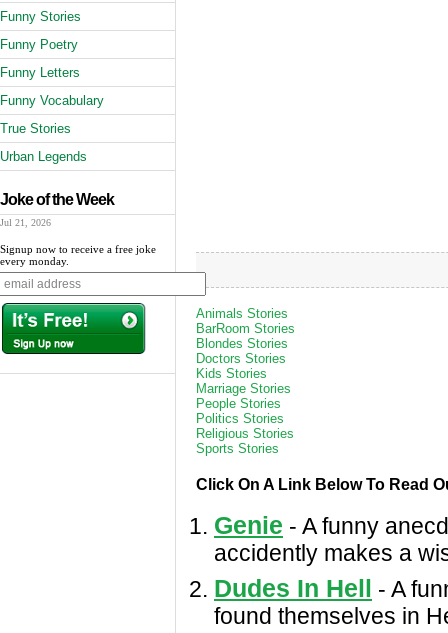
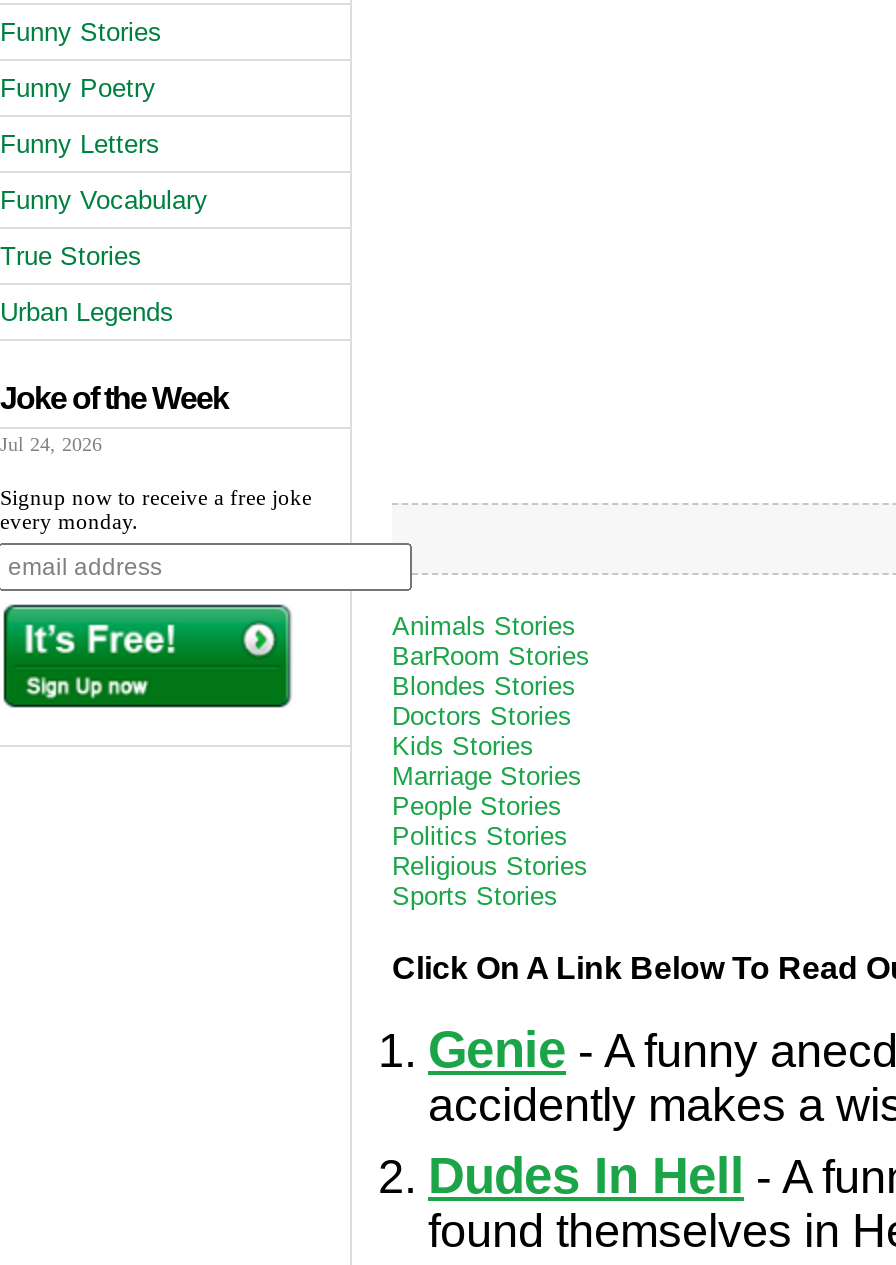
- Jul 21, 2026
+ Jul 24, 2026
